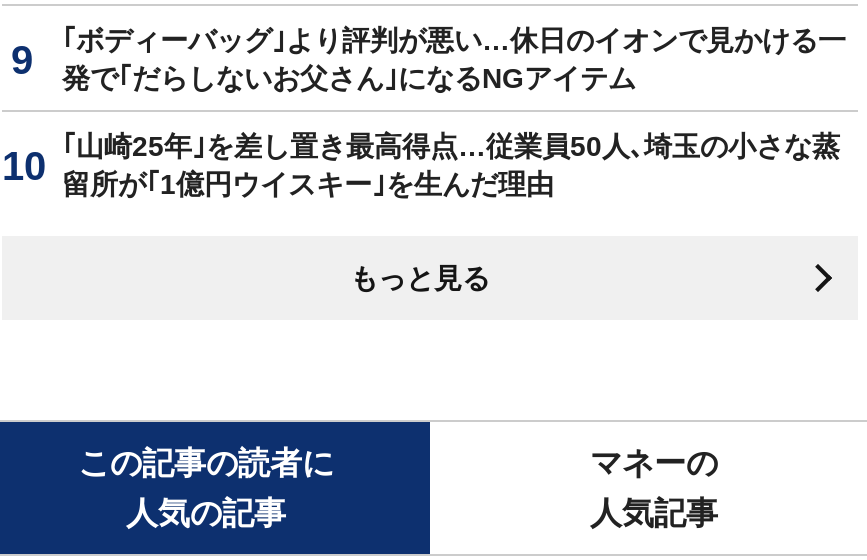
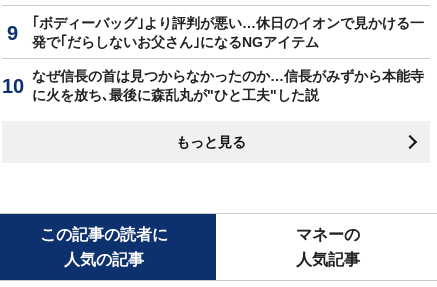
- ｢山崎25年｣を差し置き最高得点…従業員50人､埼玉の小さな蒸
- 留所が｢1億円ウイスキー｣を生んだ理由
+ なぜ信長の首は見つからなかったのか…信長がみずから本能寺
+ に火を放ち､最後に森乱丸が"ひと工夫"した説
